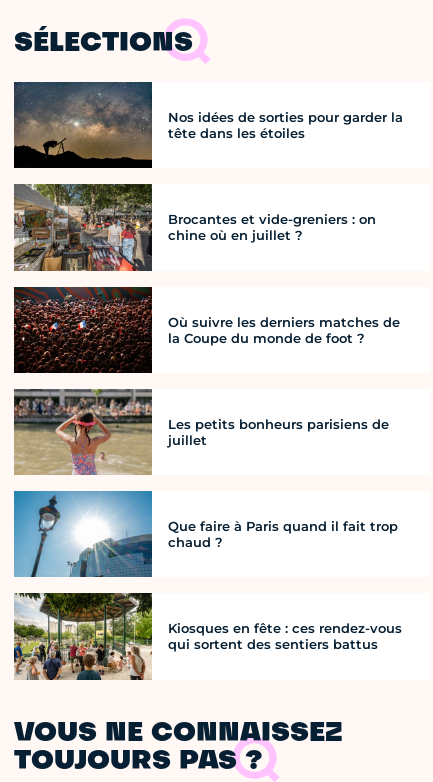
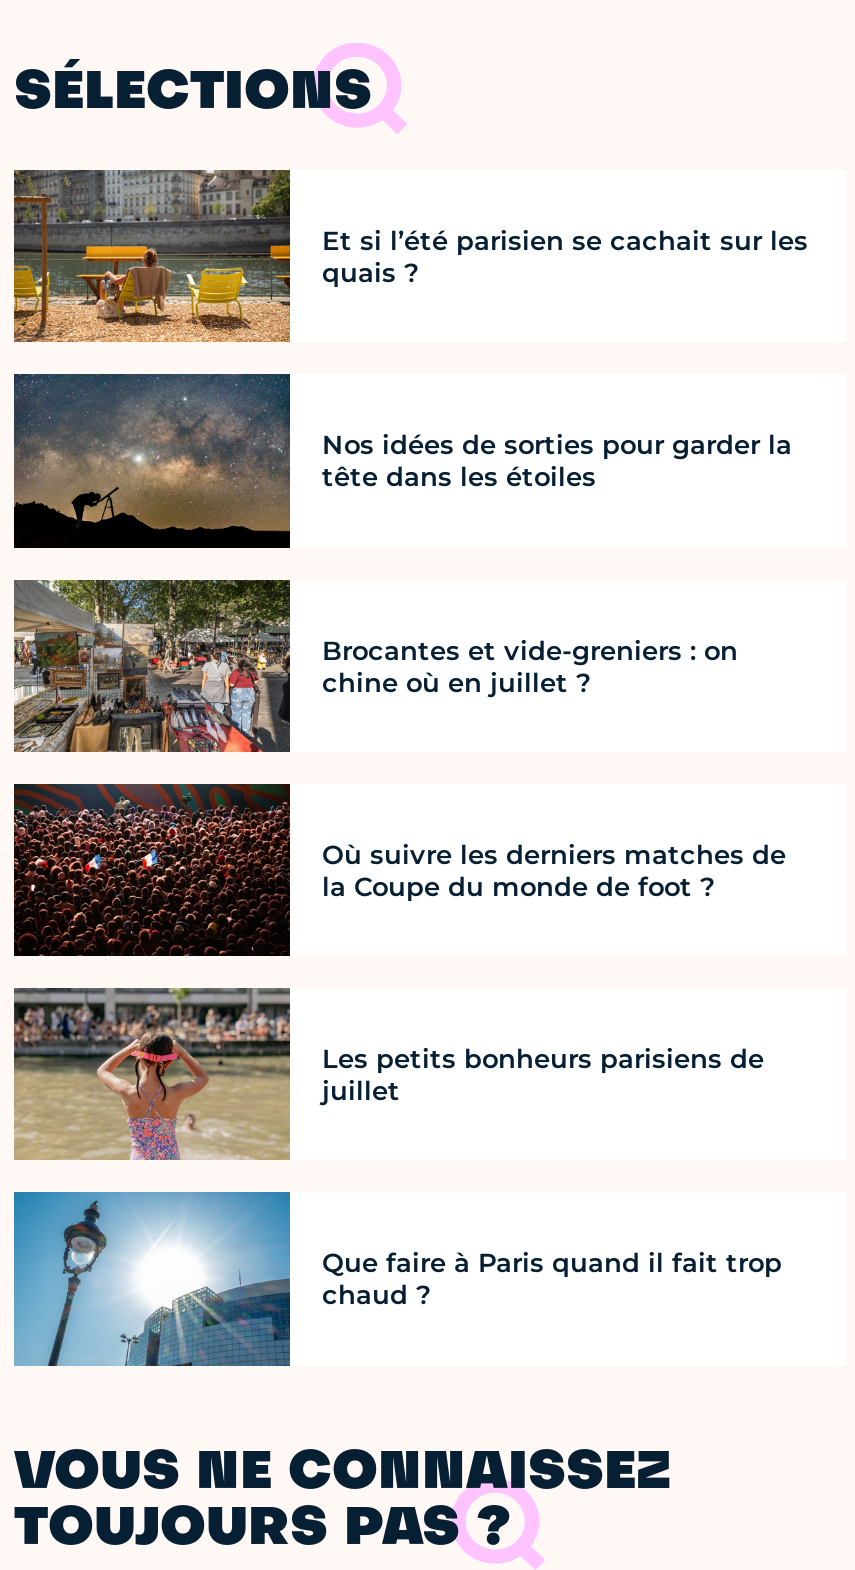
+ [image]
+ Et si l’été parisien se cachait sur les
+ quais ?

moved down: [image] | Nos idées de sorties pour garder la | tête dans les étoiles | ... | Que faire à Paris quand il fait trop | chaud ?

- [image]
- Kiosques en fête : ces rendez-vous
- qui sortent des sentiers battus
